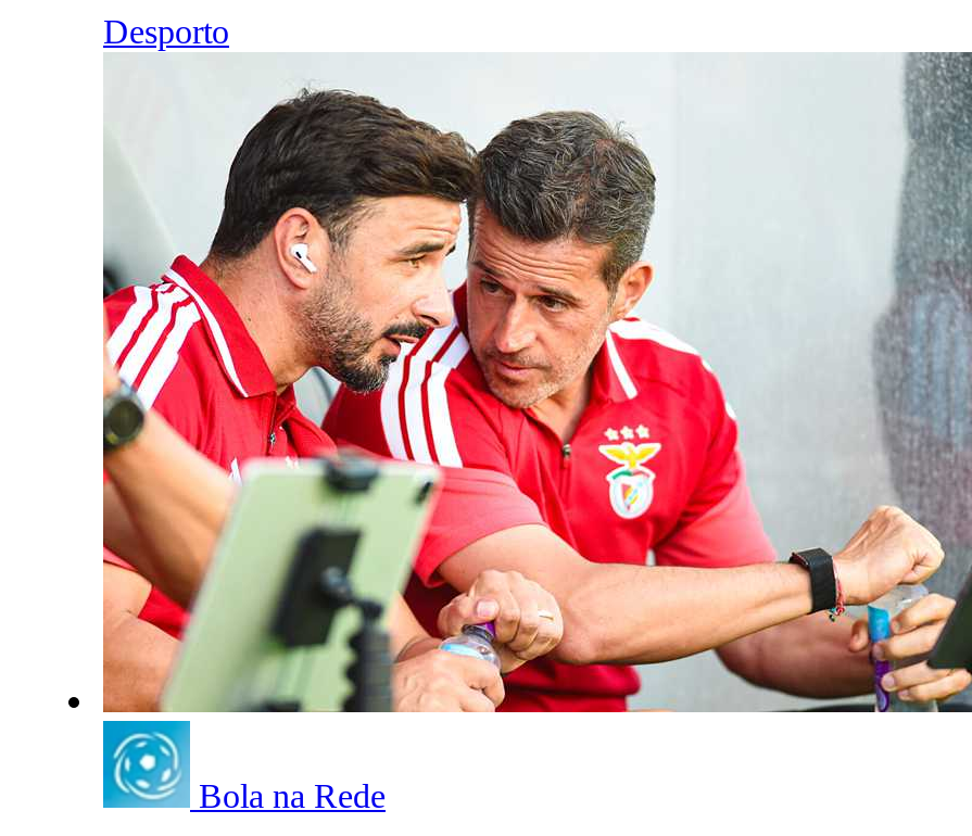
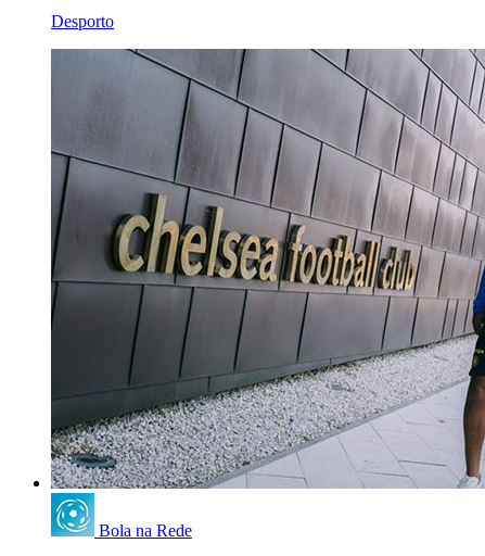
- [image]
+ [image]
